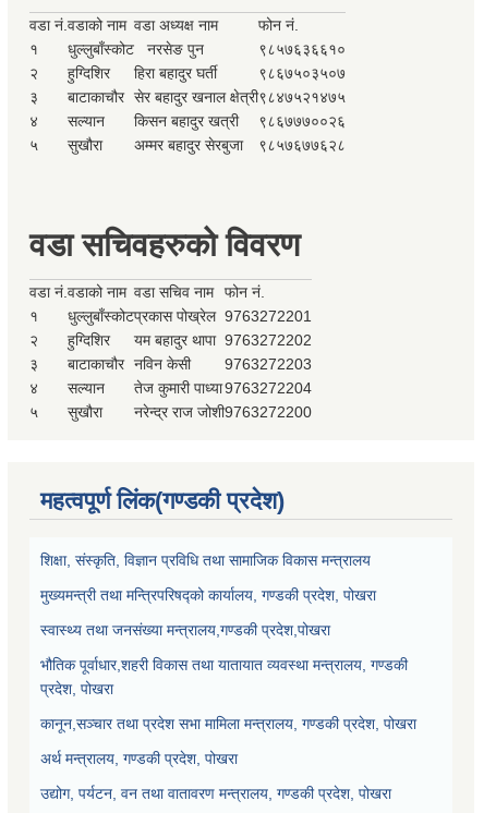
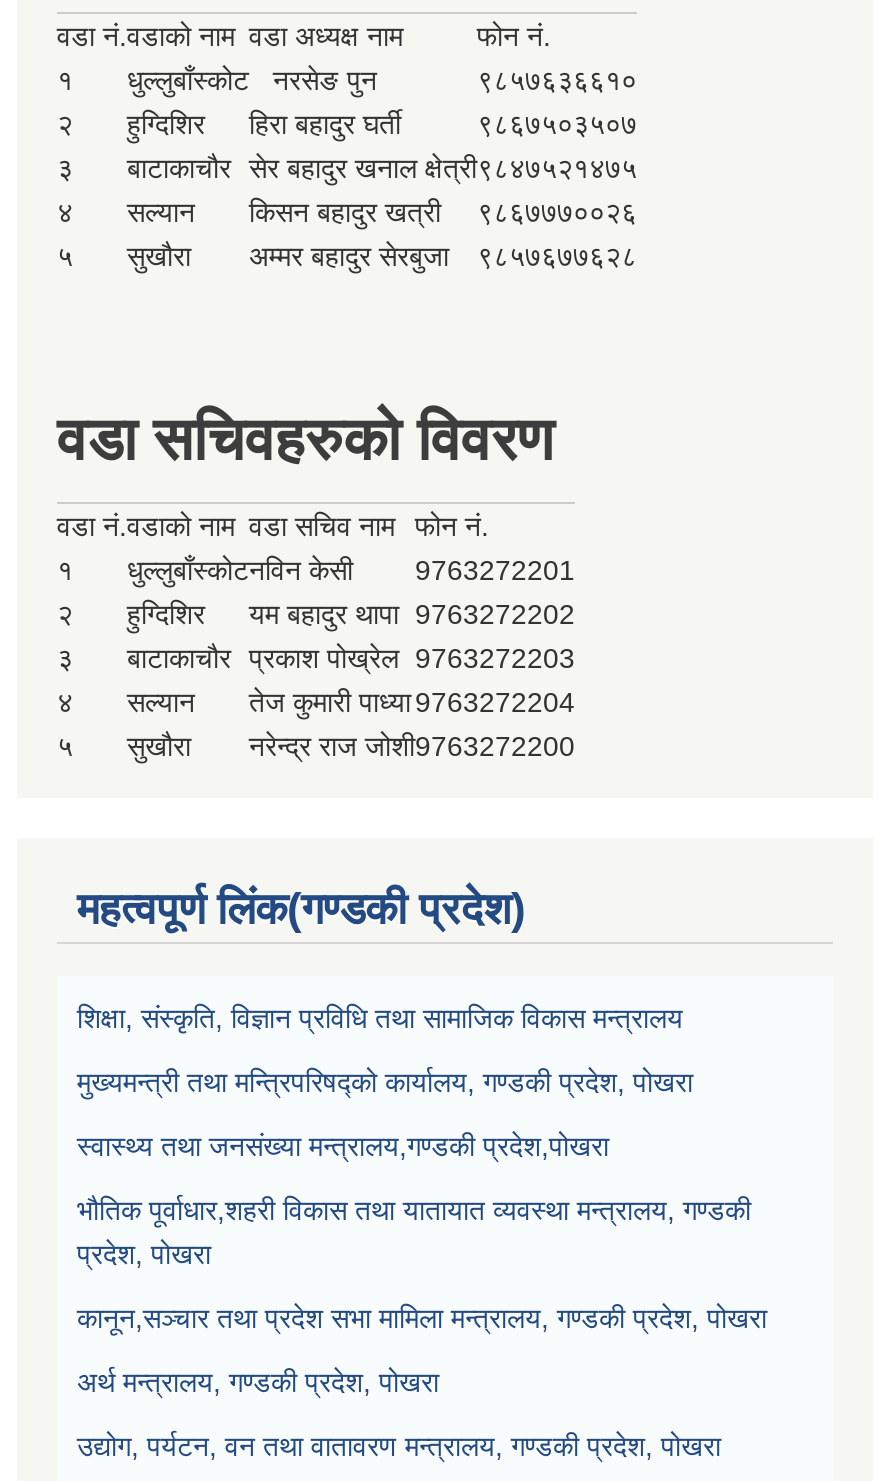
- धुल्लुबाँस्कोटप्रकास पोख्रेल 9763272201
+ धुल्लुबाँस्कोटनविन केसी
+ 9763272201

- बाटाकाचौर नविन केसी
- 9763272203
+ बाटाकाचौर प्रकाश पोख्रेल 9763272203
